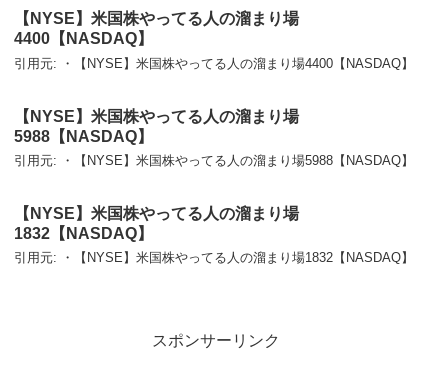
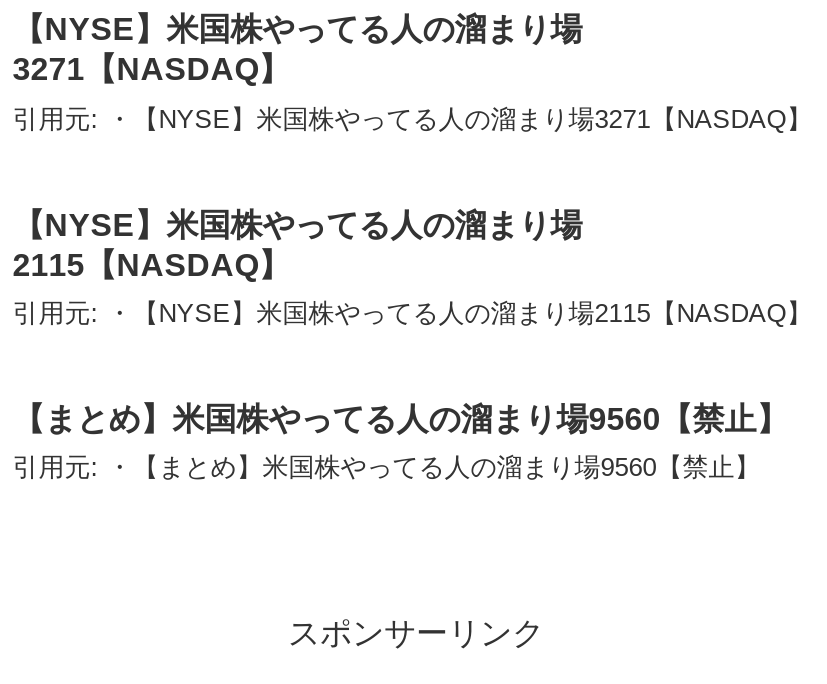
- 4400【NASDAQ】
+ 3271【NASDAQ】

- 引用元: ・【NYSE】米国株やってる人の溜まり場4400【NASDAQ】
+ 引用元: ・【NYSE】米国株やってる人の溜まり場3271【NASDAQ】

- 5988【NASDAQ】
+ 2115【NASDAQ】

- 引用元: ・【NYSE】米国株やってる人の溜まり場5988【NASDAQ】
+ 引用元: ・【NYSE】米国株やってる人の溜まり場2115【NASDAQ】

- 【NYSE】米国株やってる人の溜まり場
- 1832【NASDAQ】
+ 【まとめ】米国株やってる人の溜まり場9560【禁止】

- 引用元: ・【NYSE】米国株やってる人の溜まり場1832【NASDAQ】
+ 引用元: ・【まとめ】米国株やってる人の溜まり場9560【禁止】
